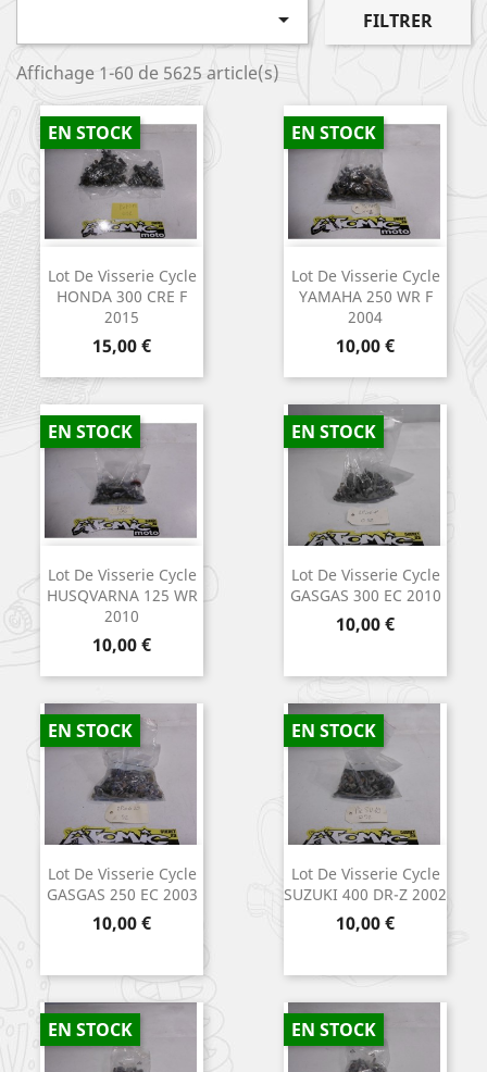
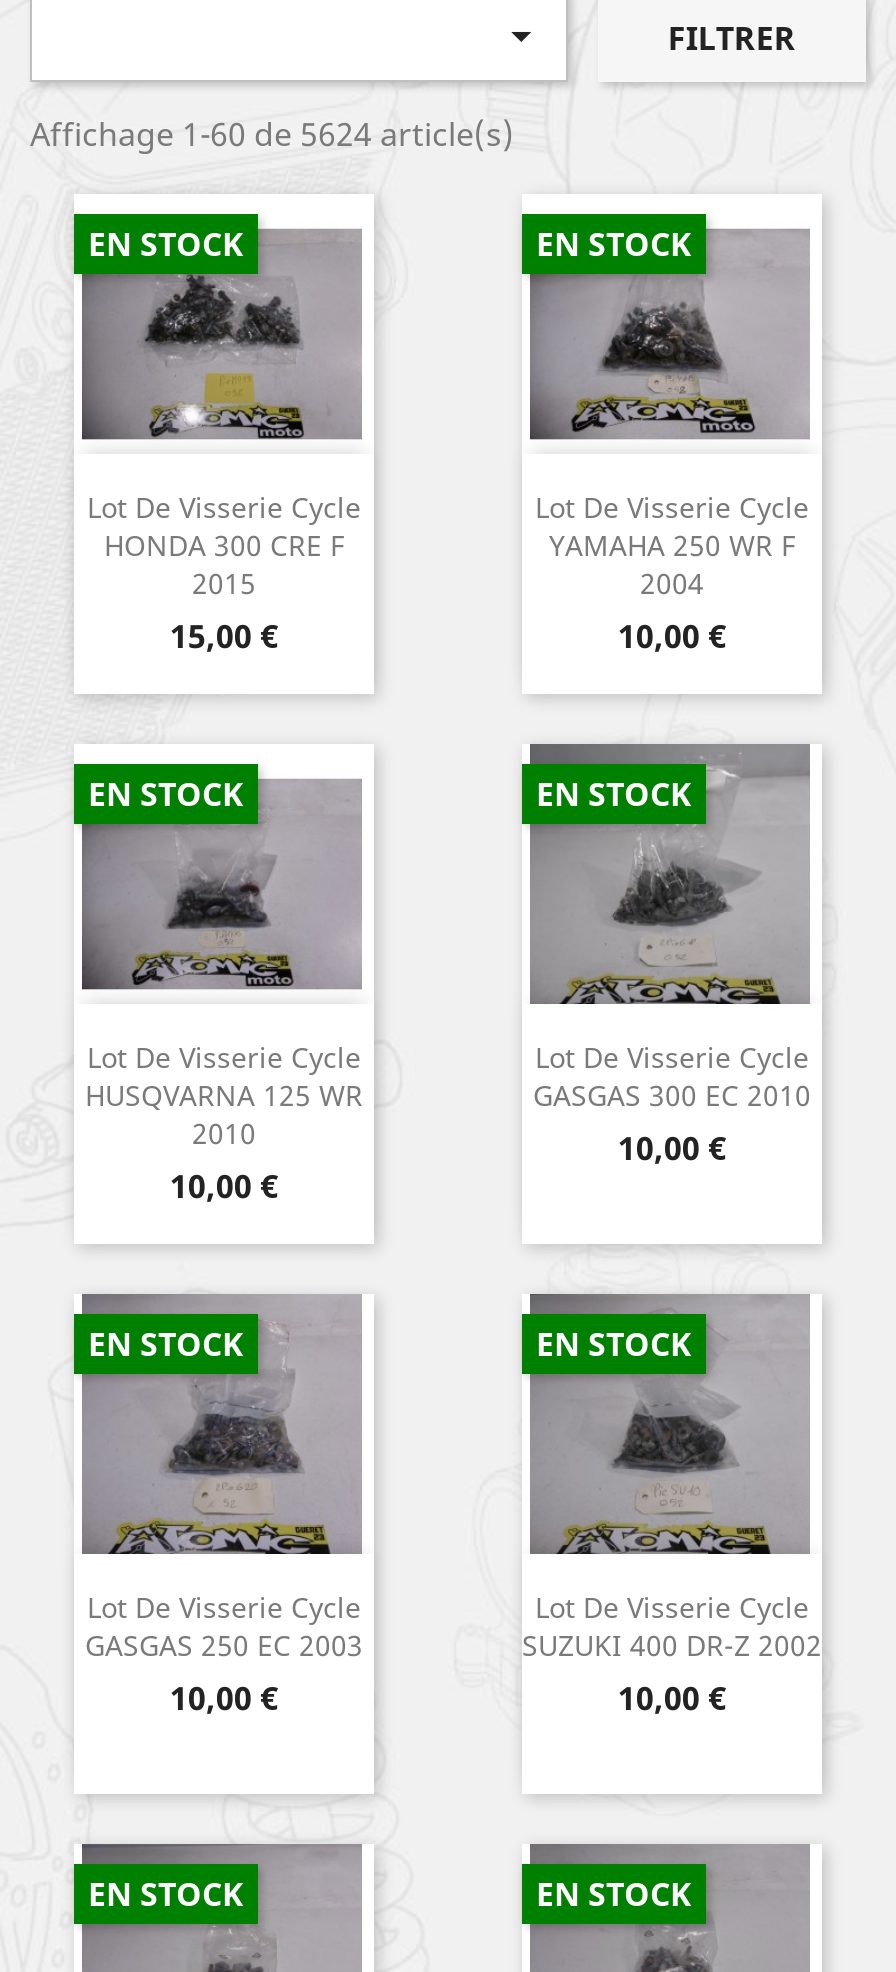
- Affichage 1-60 de 5625 article(s)
+ Affichage 1-60 de 5624 article(s)
